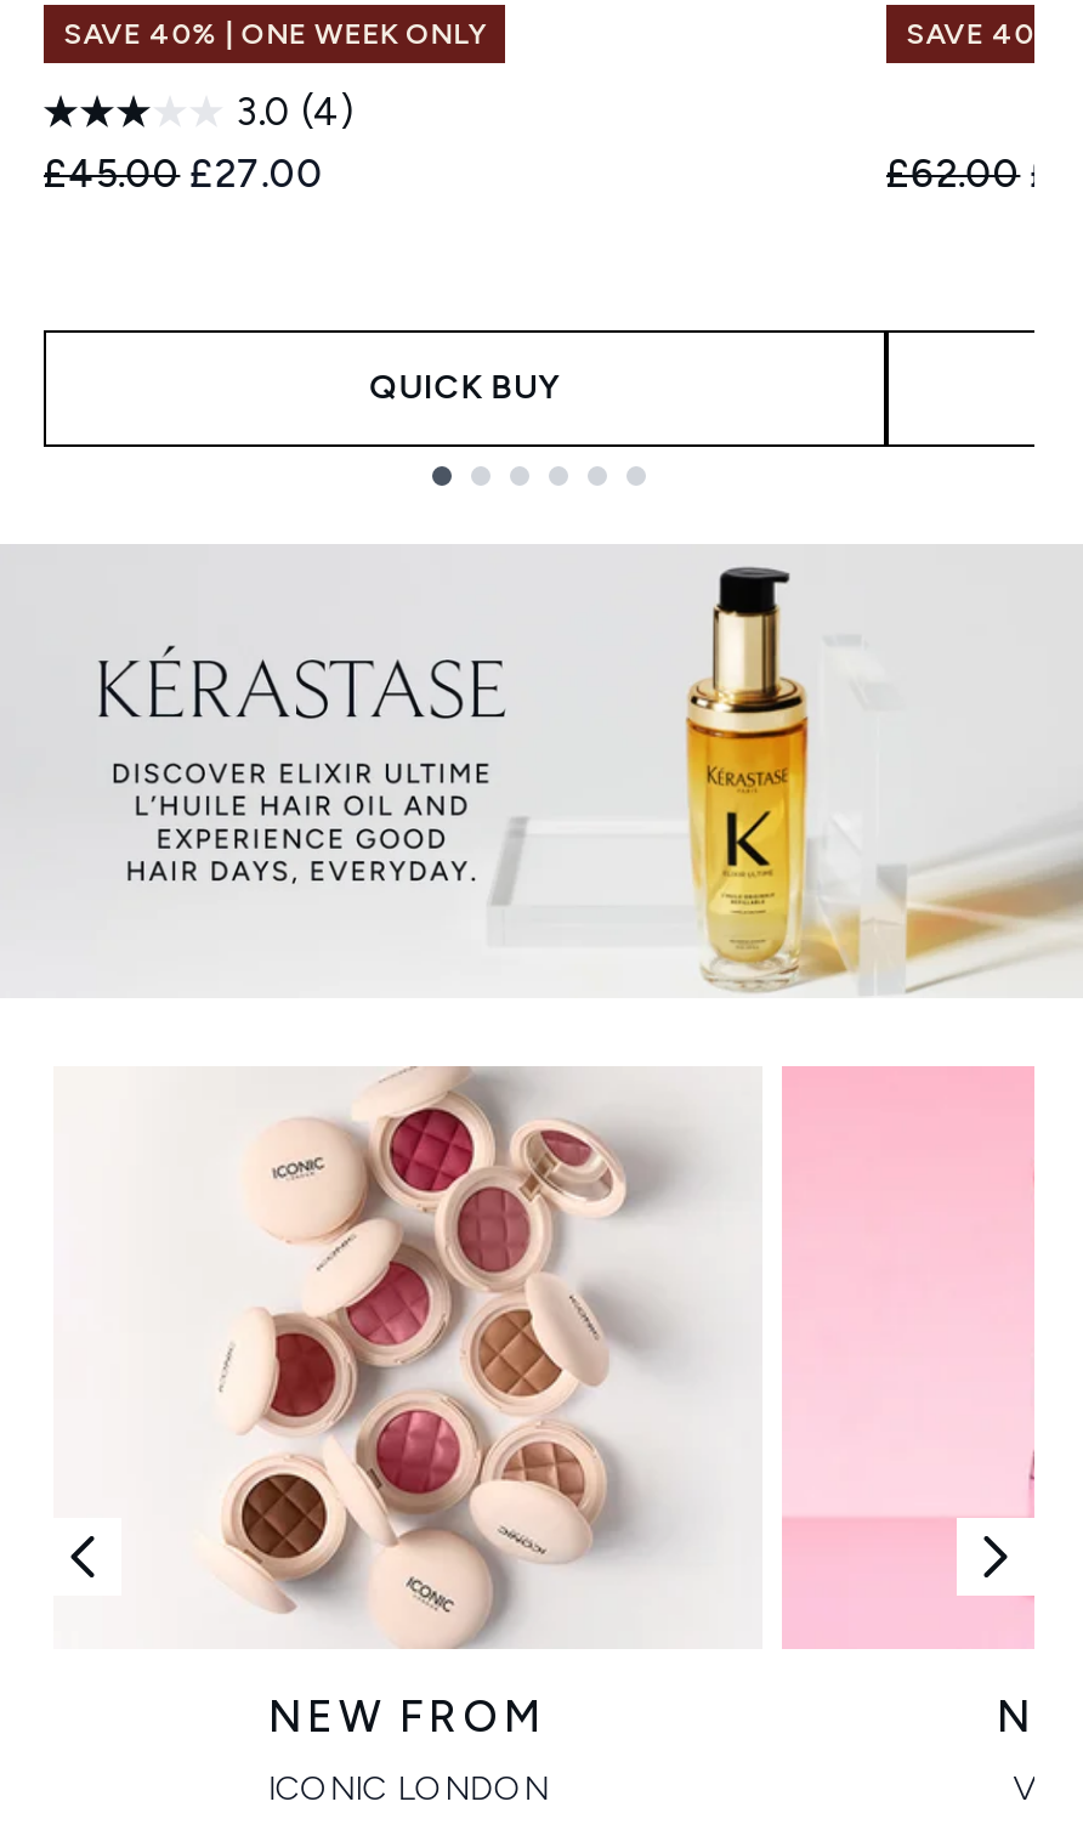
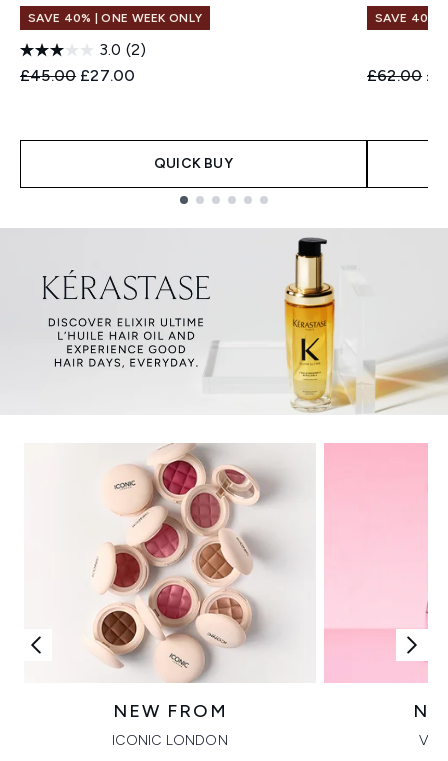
- 3.0 (4)
+ 3.0 (2)
